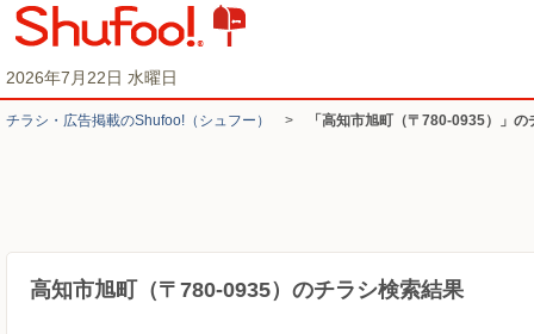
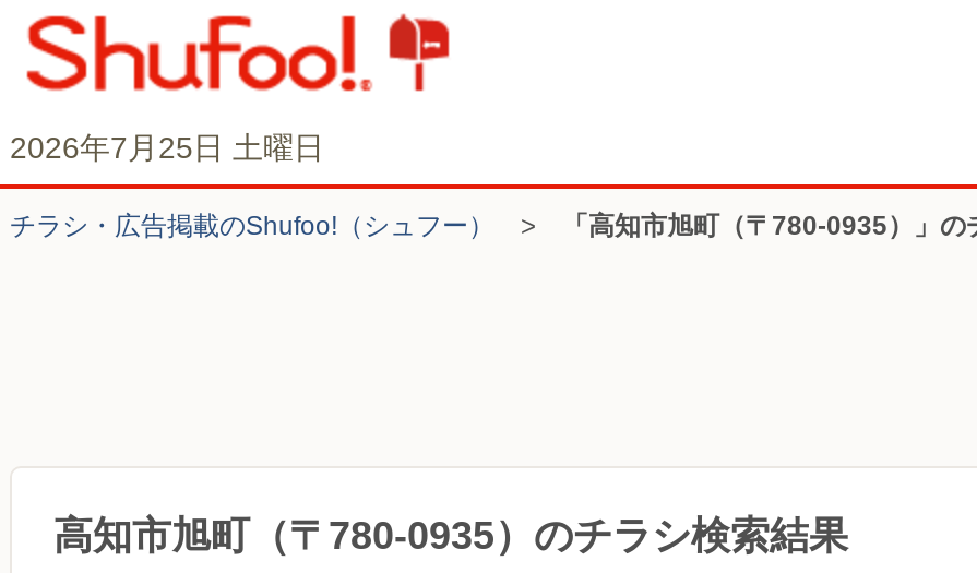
- 2026年7月22日 水曜日
+ 2026年7月25日 土曜日
